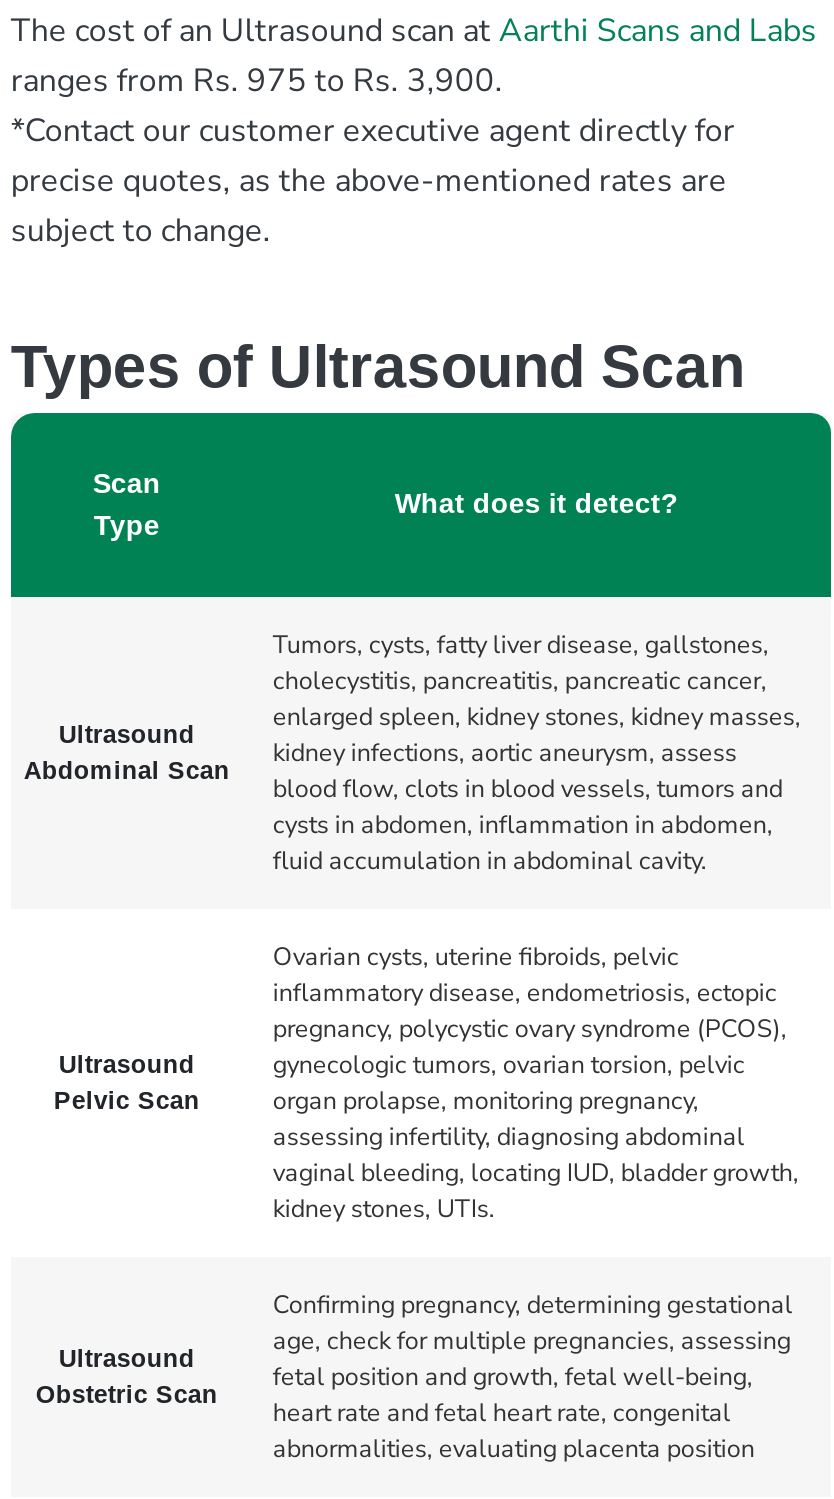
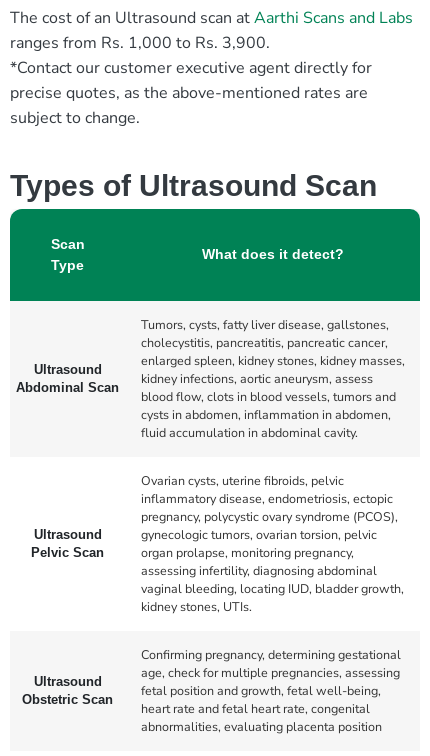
- ranges from Rs. 975 to Rs. 3,900.
+ ranges from Rs. 1,000 to Rs. 3,900.
